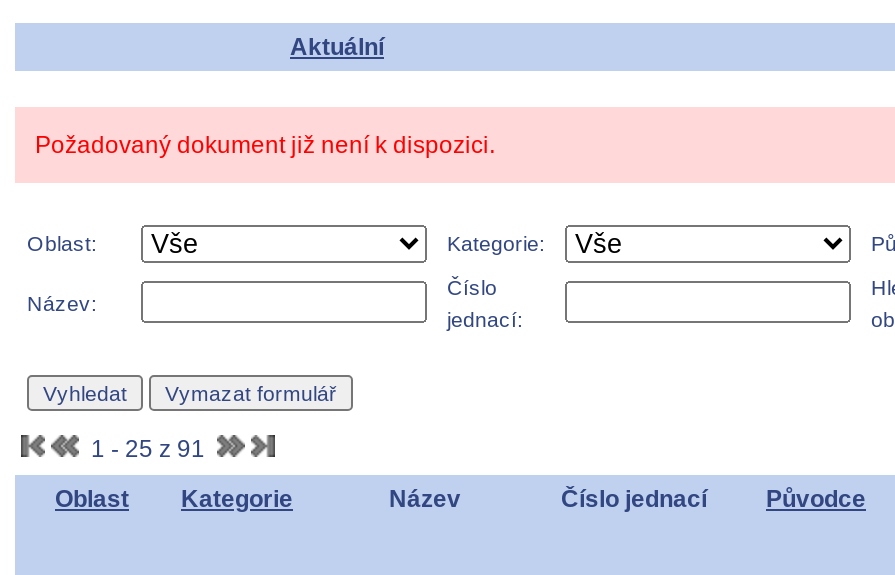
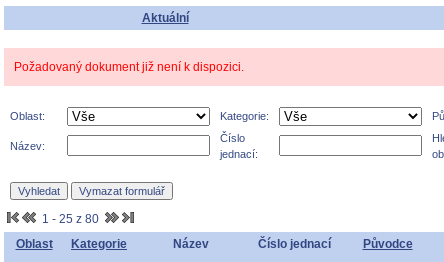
- 1 - 25 z 91
+ 1 - 25 z 80
